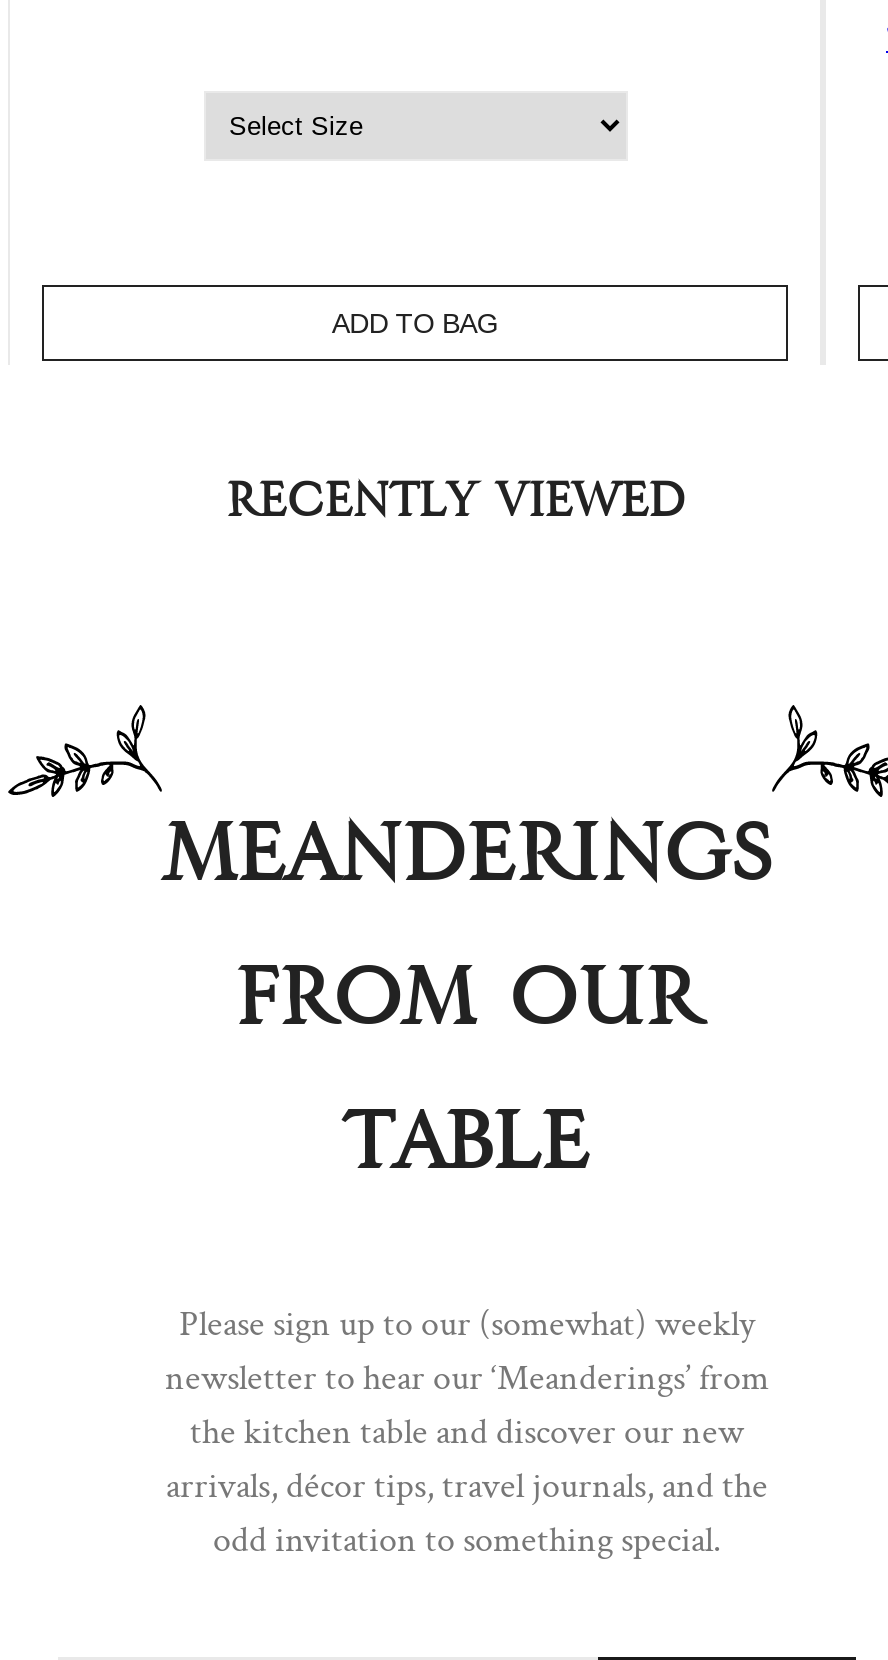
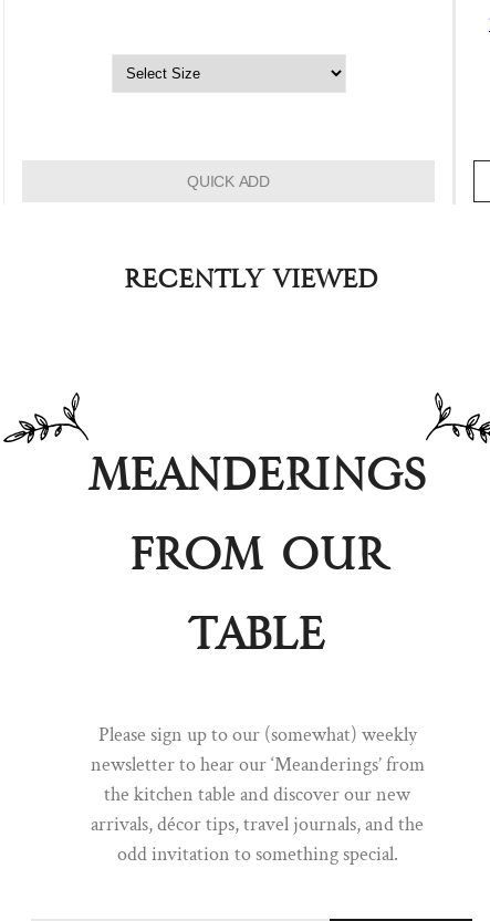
- ADD TO BAG
+ QUICK ADD
